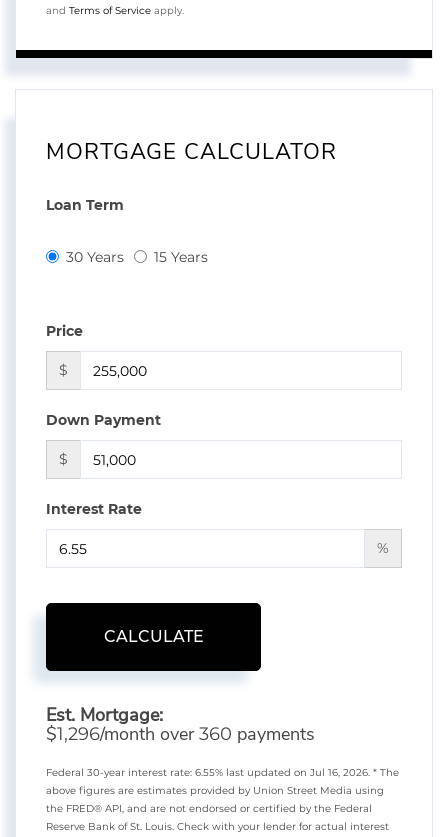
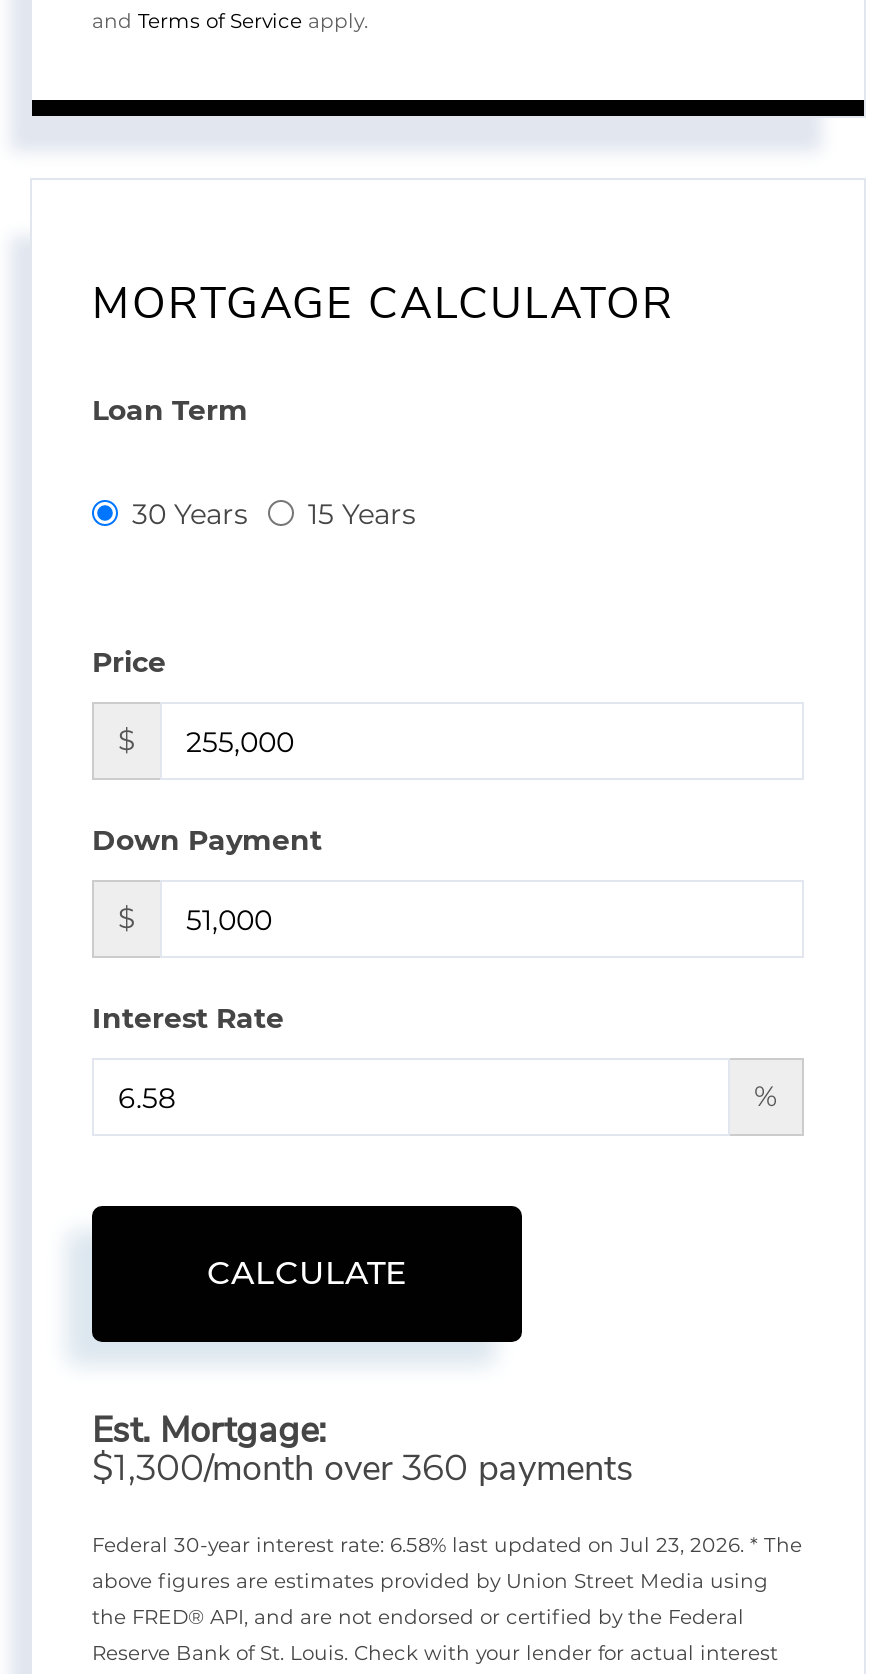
- $1,296/month over 360 payments
+ $1,300/month over 360 payments

- Federal 30-year interest rate: 6.55% last updated on Jul 16, 2026. * The
+ Federal 30-year interest rate: 6.58% last updated on Jul 23, 2026. * The
